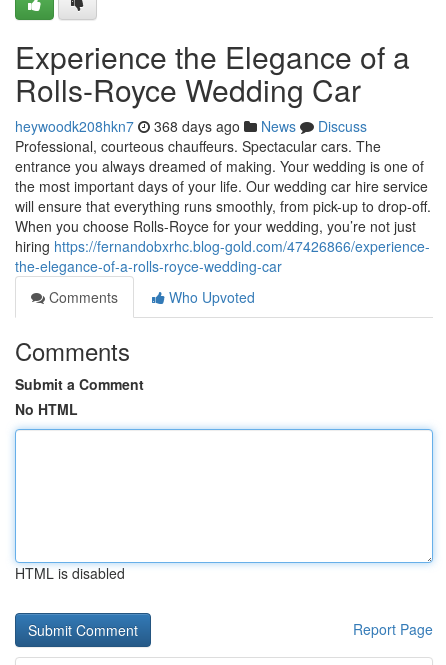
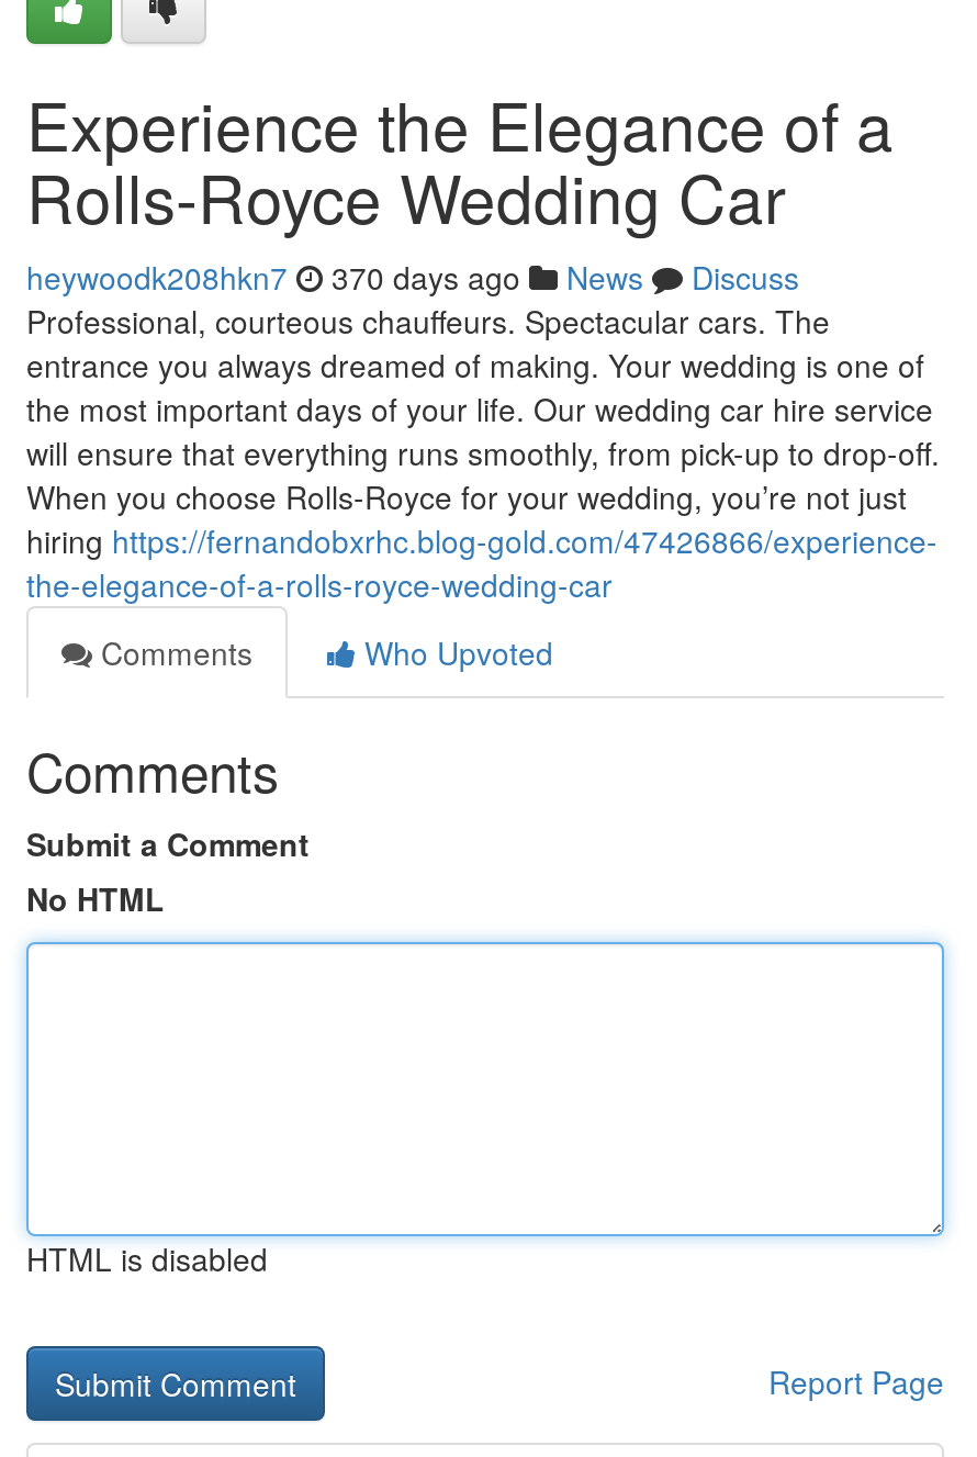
- heywoodk208hkn7 368 days ago News Discuss
+ heywoodk208hkn7 370 days ago News Discuss
